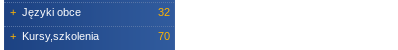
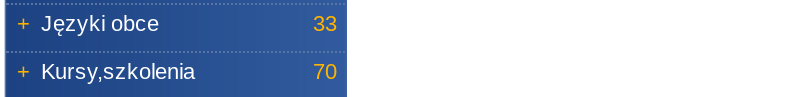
- 32
+ 33
